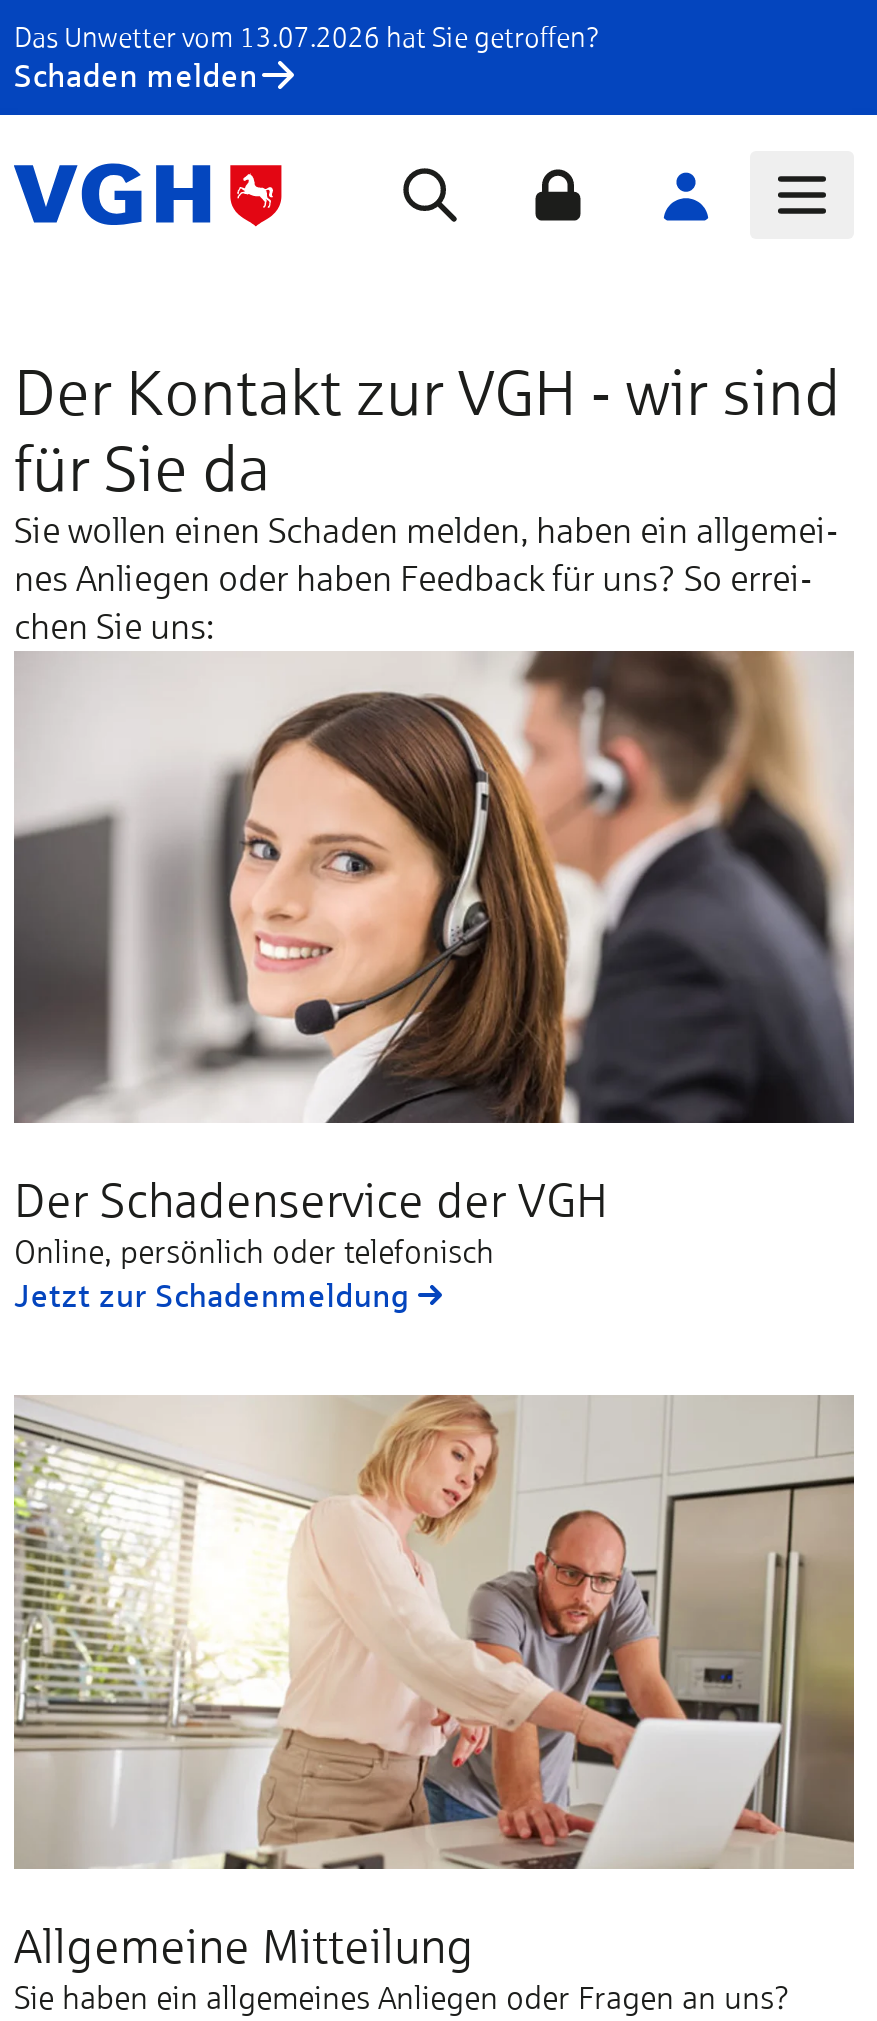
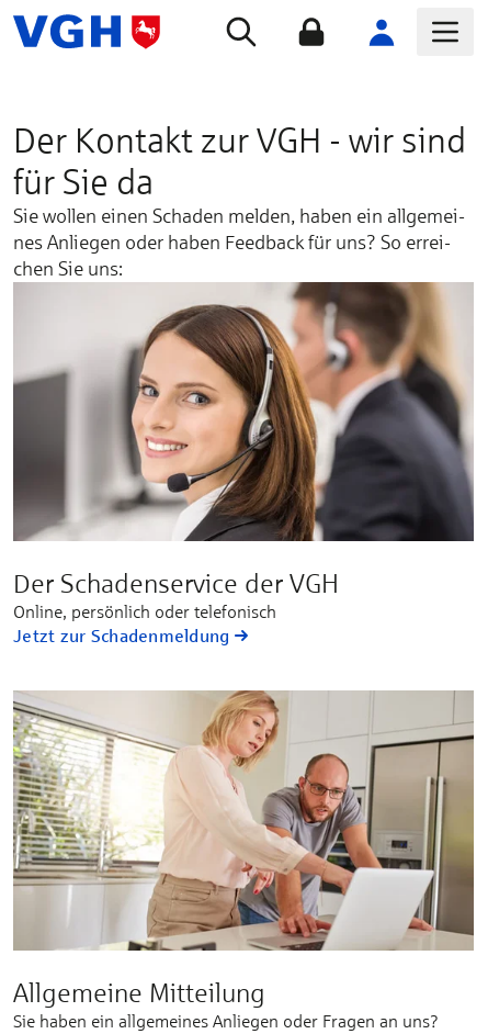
- Das Unwetter vom 13.07.2026 hat Sie getroffen?
- Schaden melden
